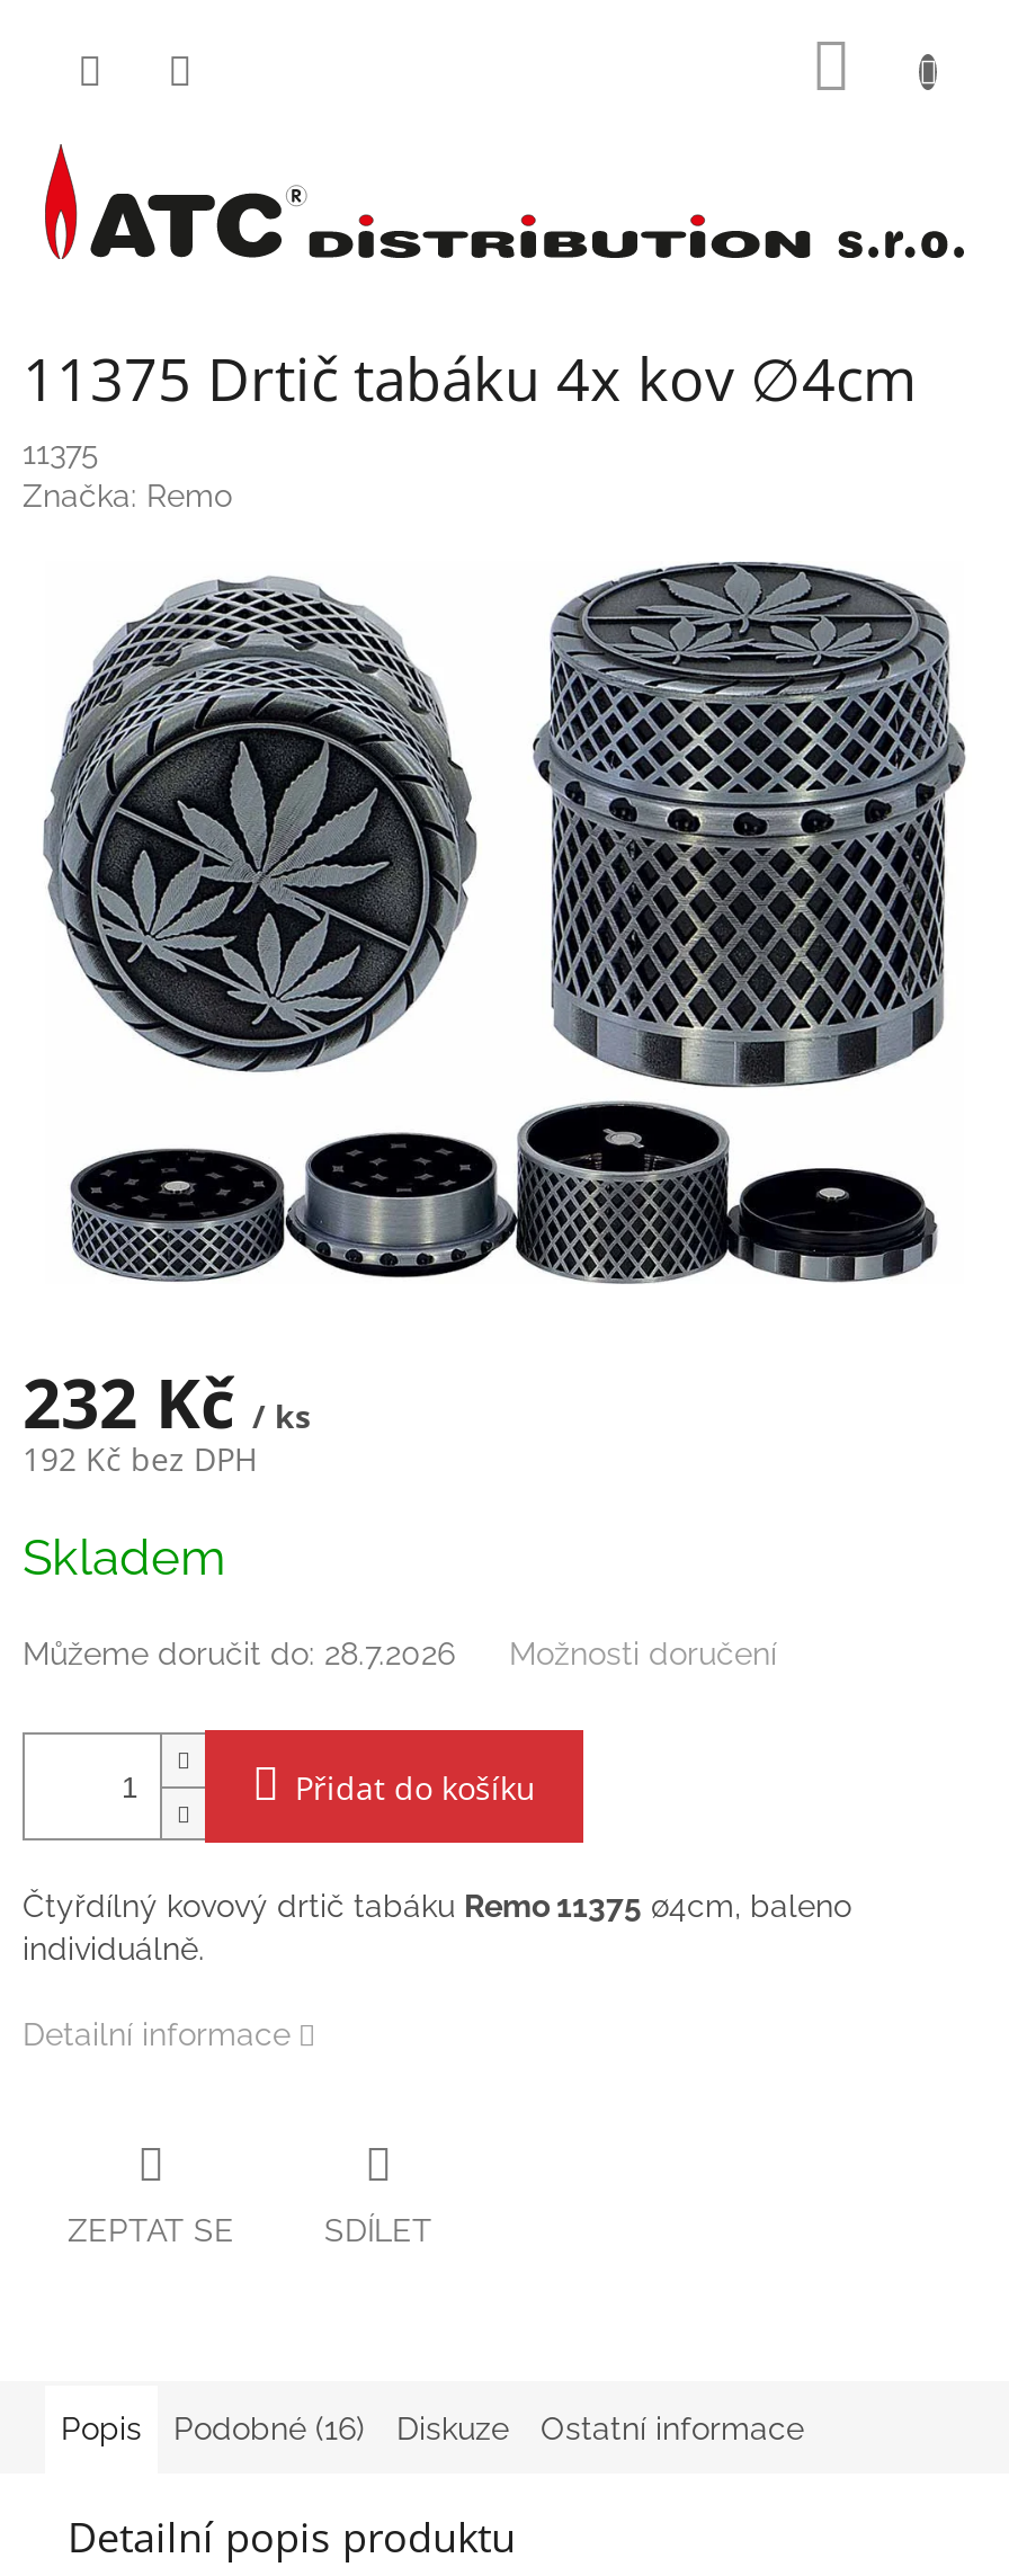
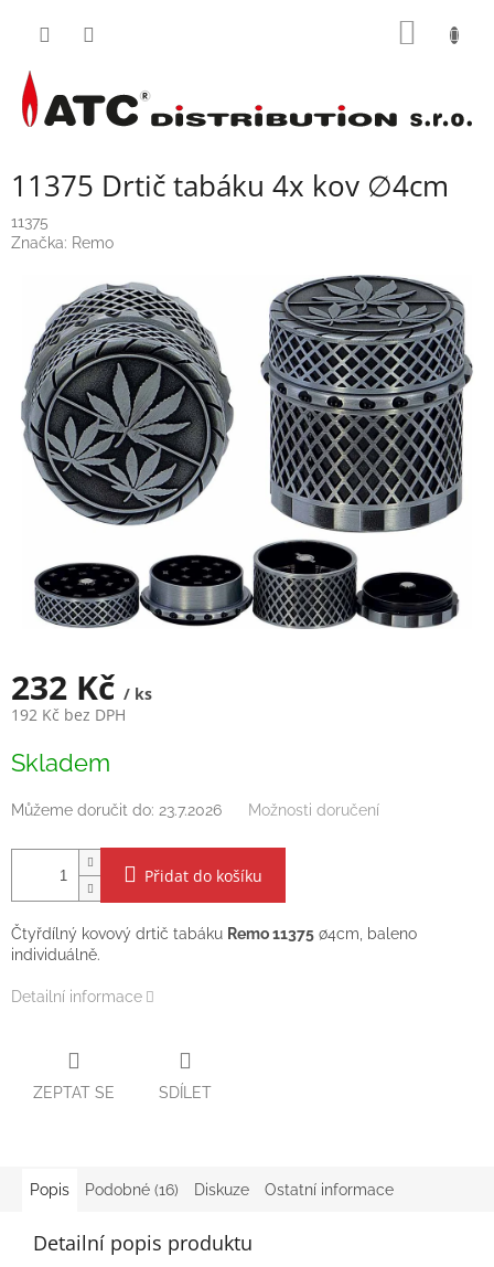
- Můžeme doručit do: 28.7.2026
+ Můžeme doručit do: 23.7.2026
